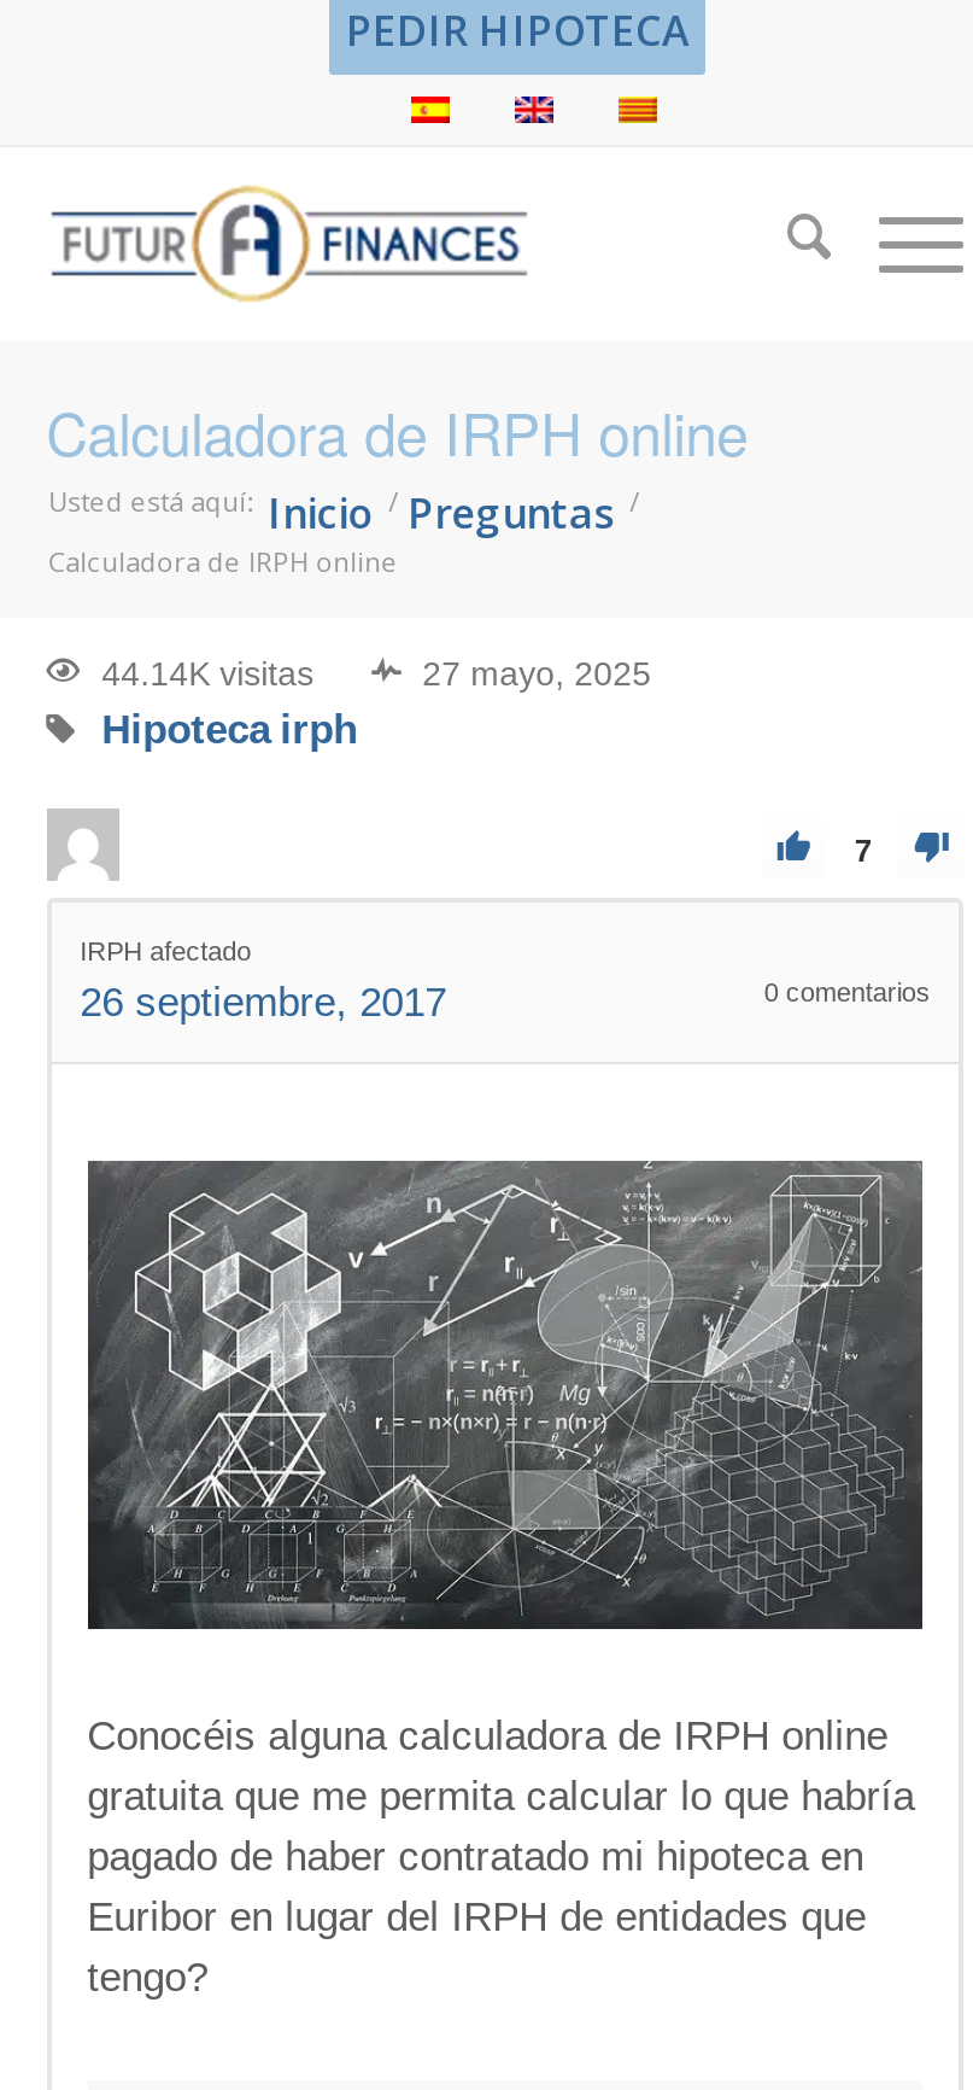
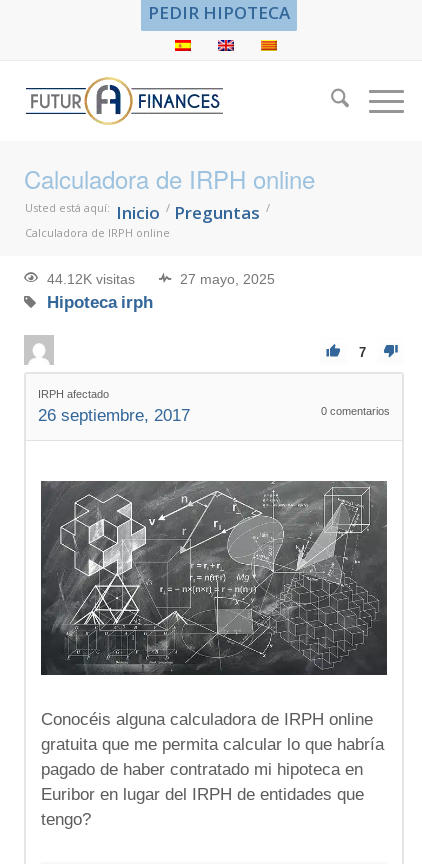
- 44.14K visitas
+ 44.12K visitas
